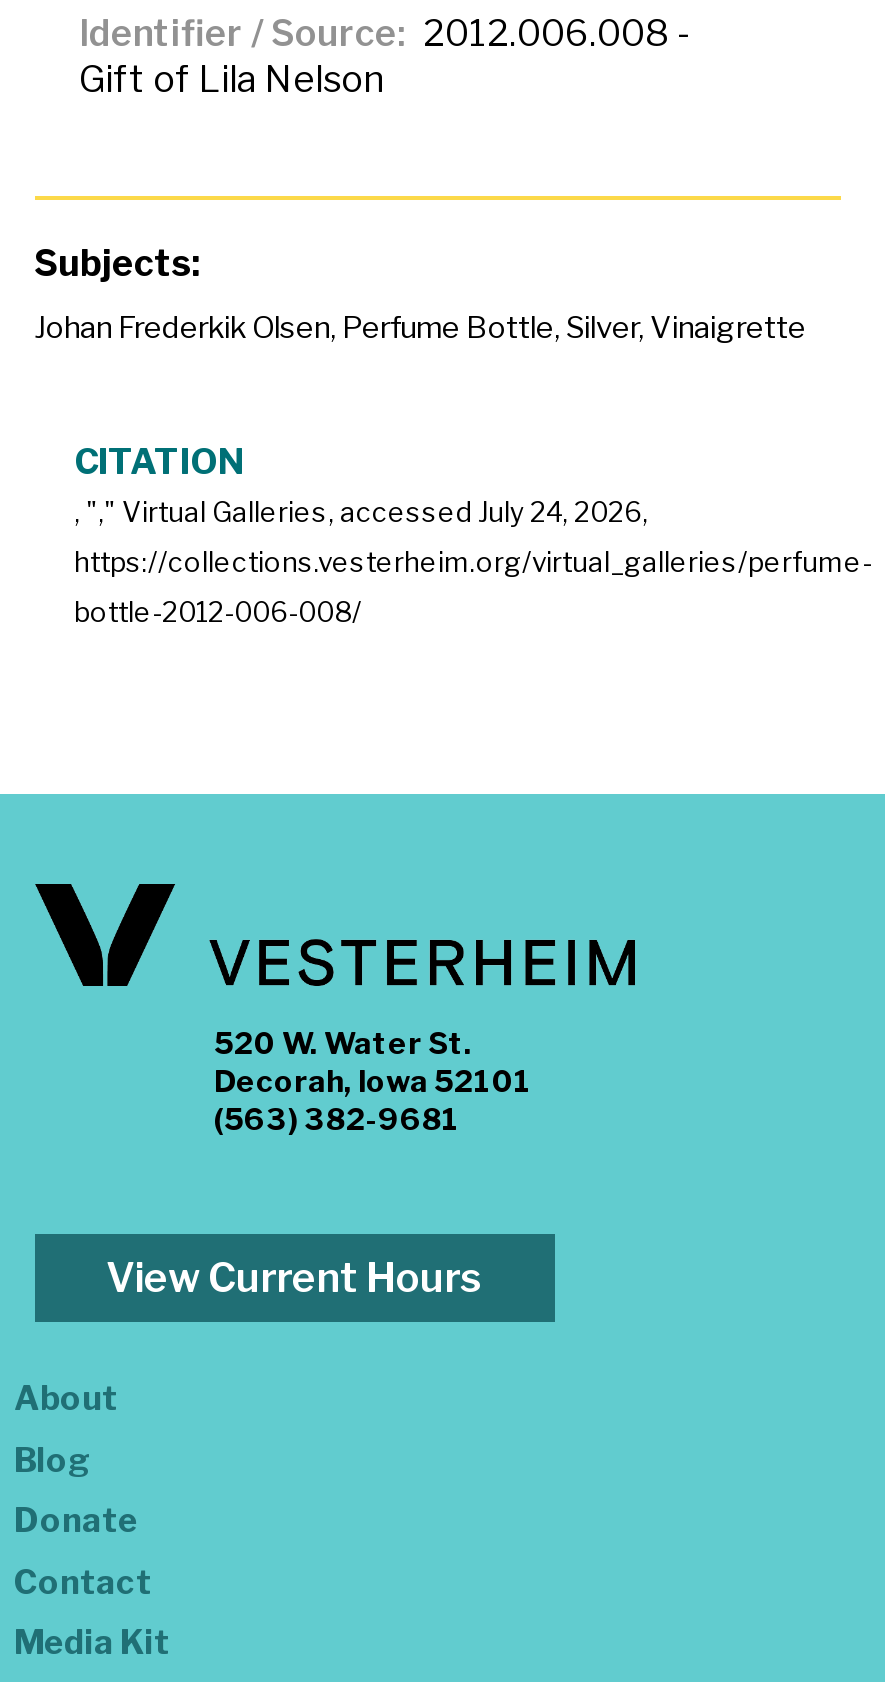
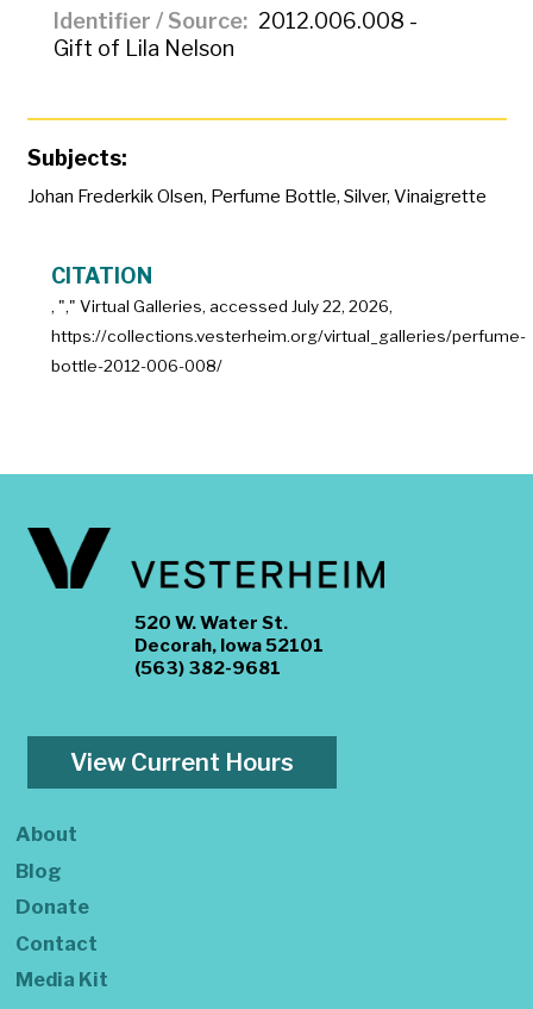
- , "," Virtual Galleries, accessed July 24, 2026,
+ , "," Virtual Galleries, accessed July 22, 2026,
